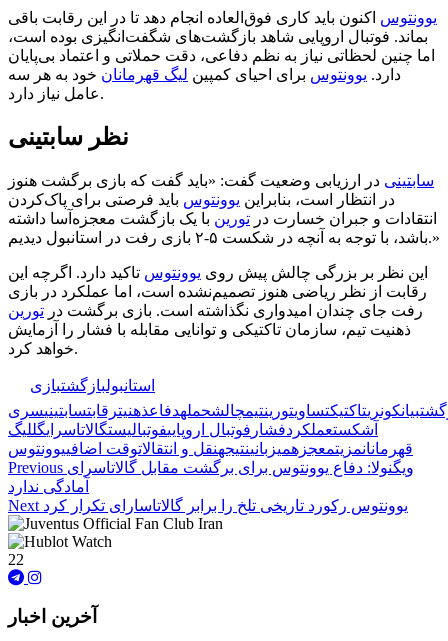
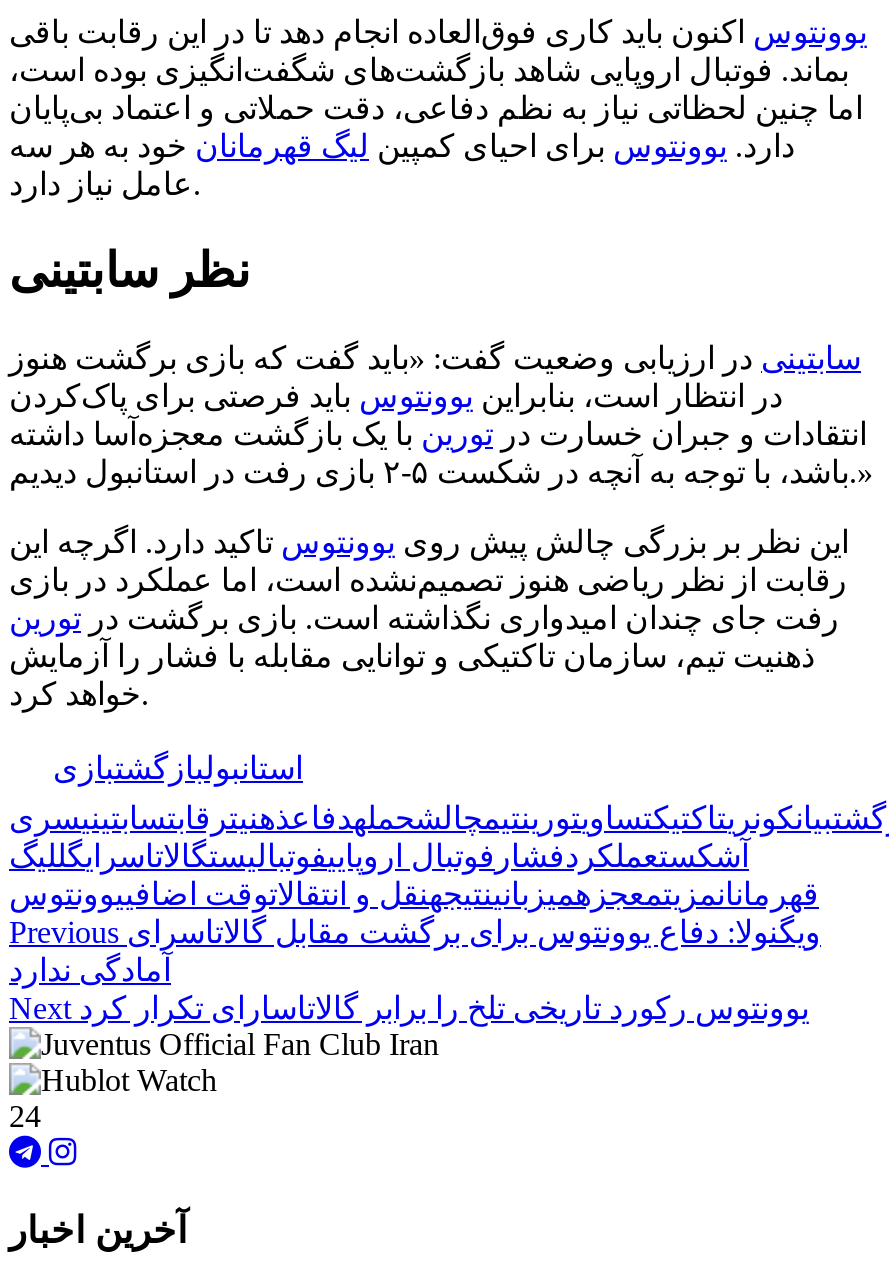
- 22
+ 24
